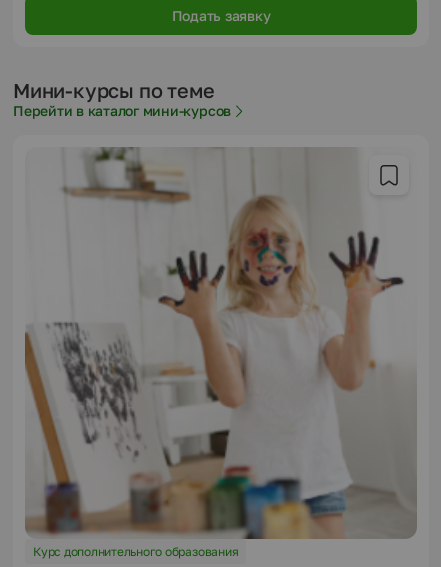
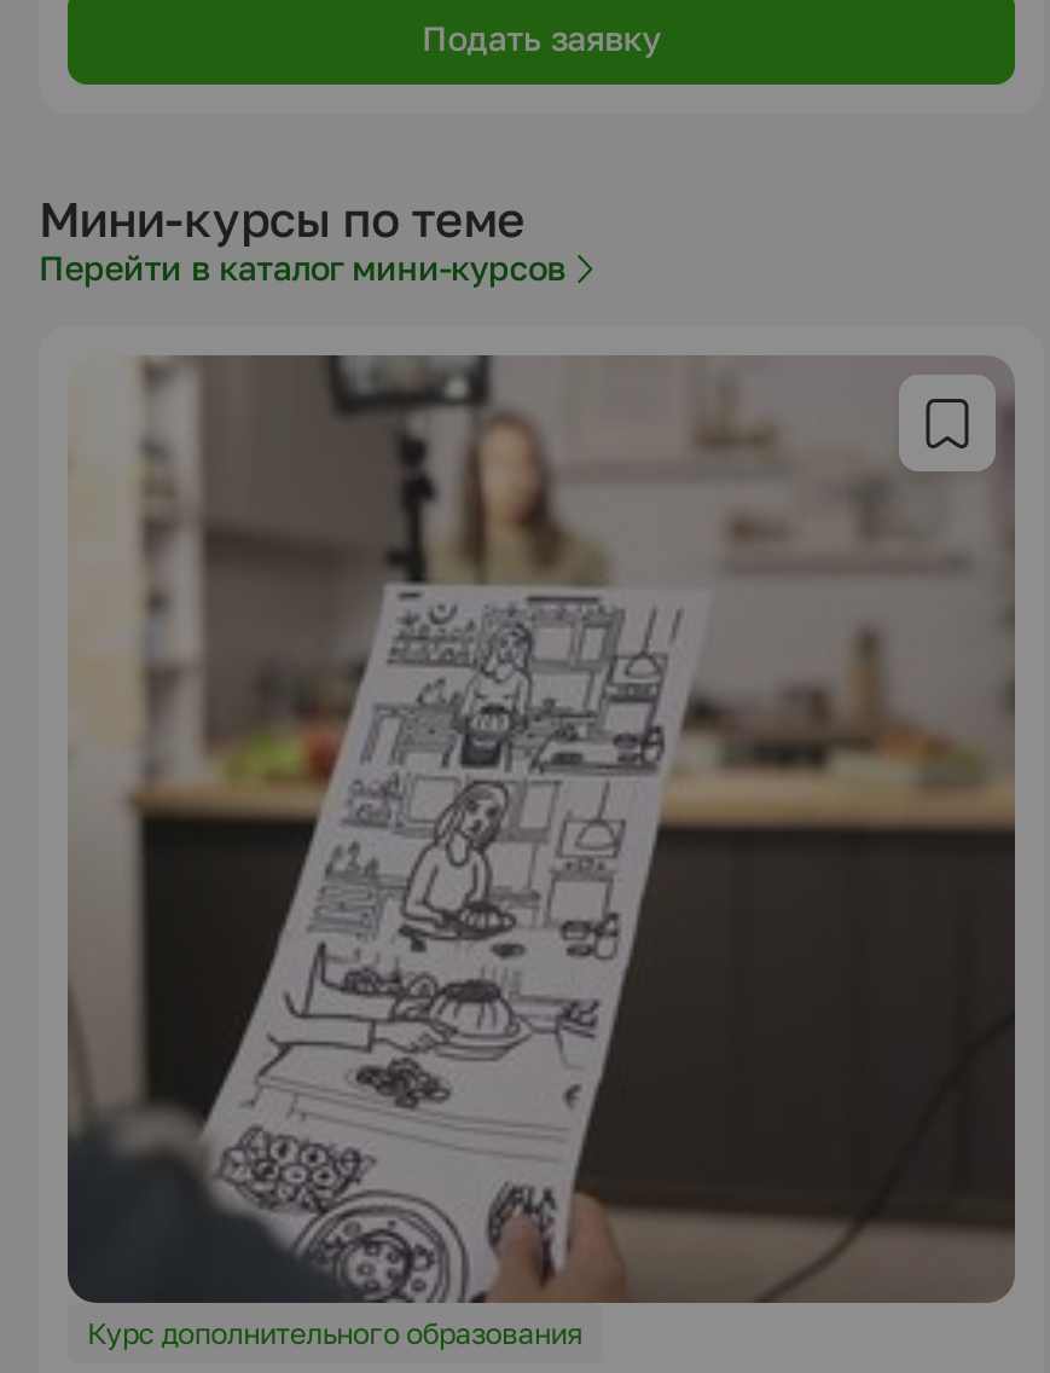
- [image]
+ [image]
